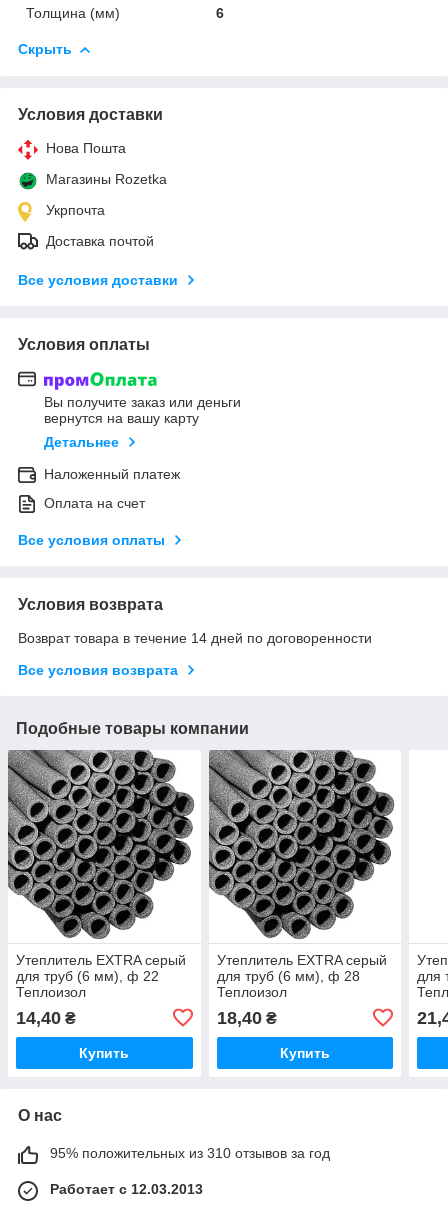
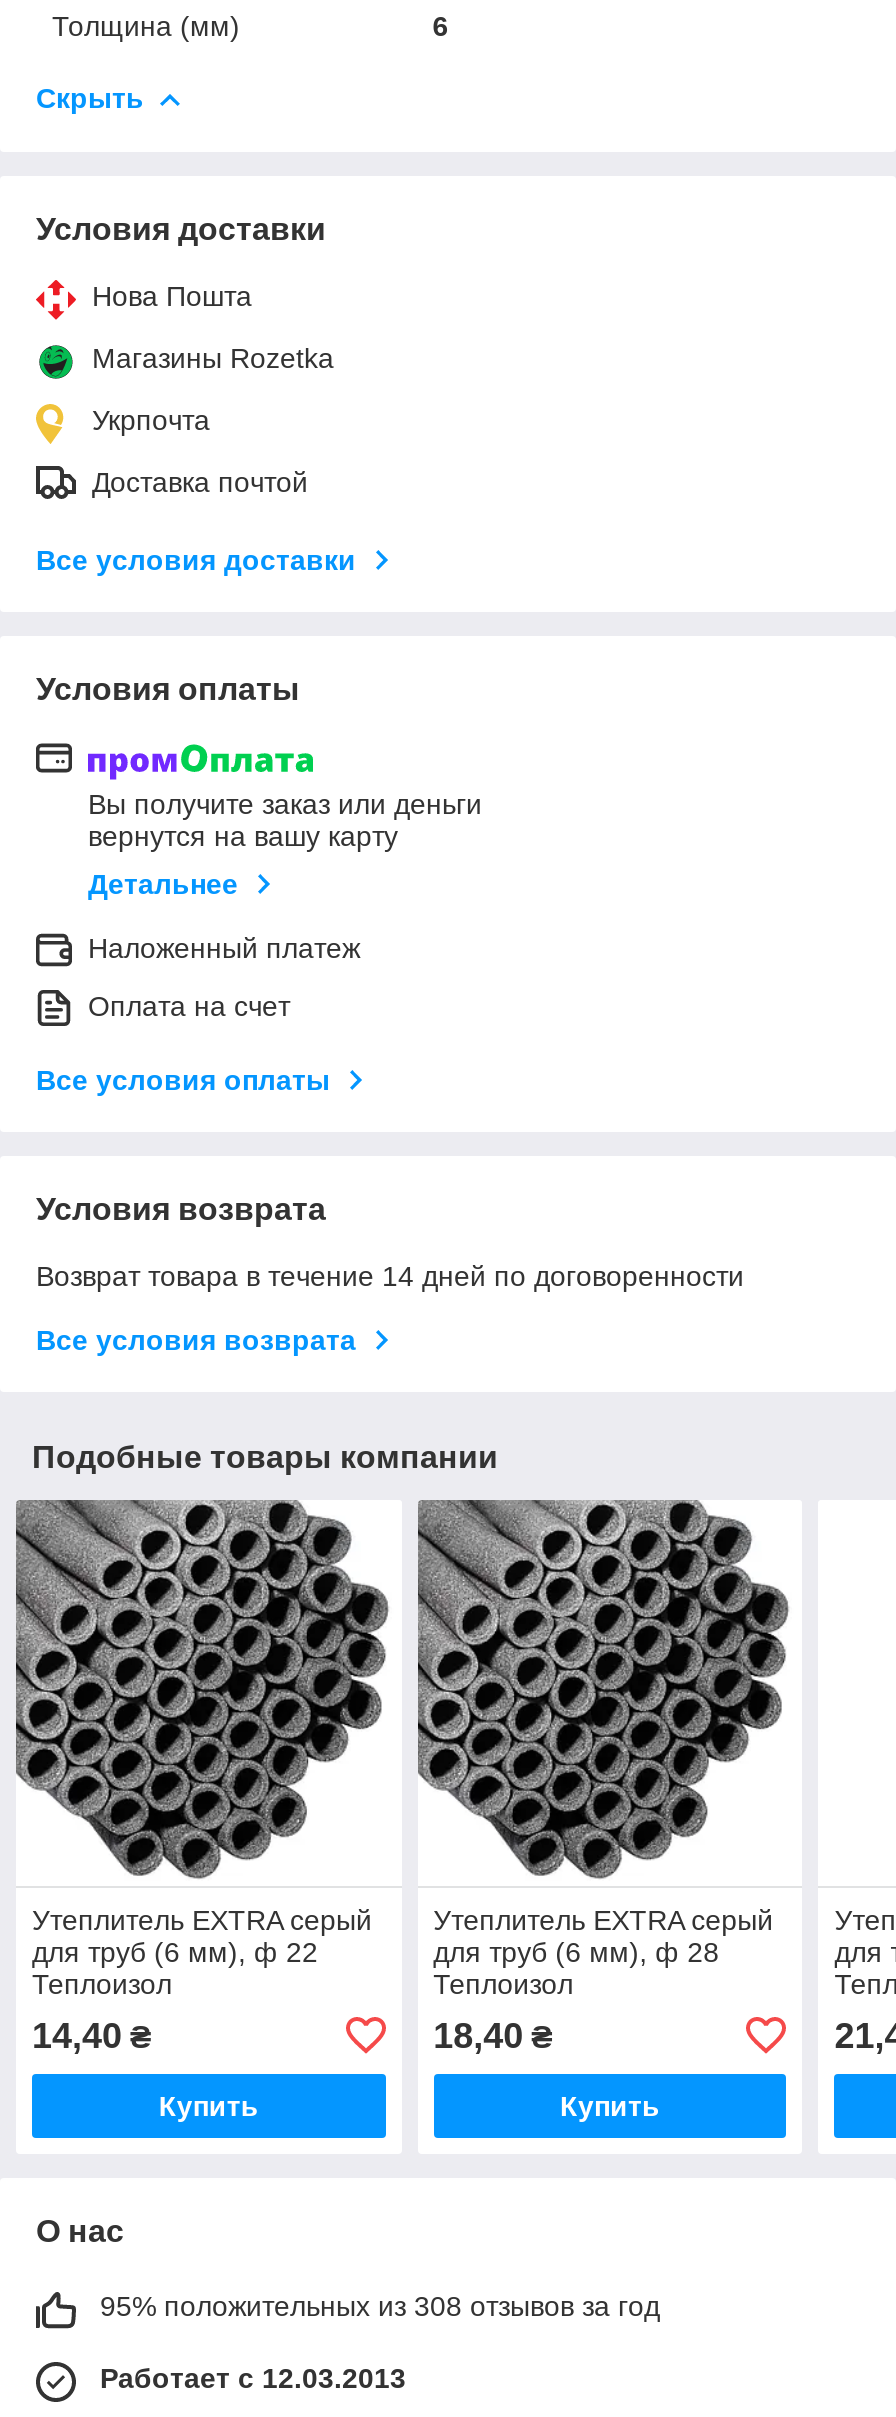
- 95% положительных из 310 отзывов за год
+ 95% положительных из 308 отзывов за год
